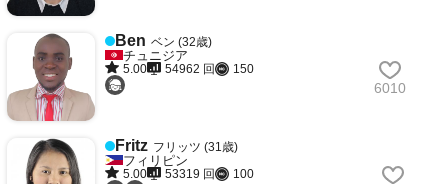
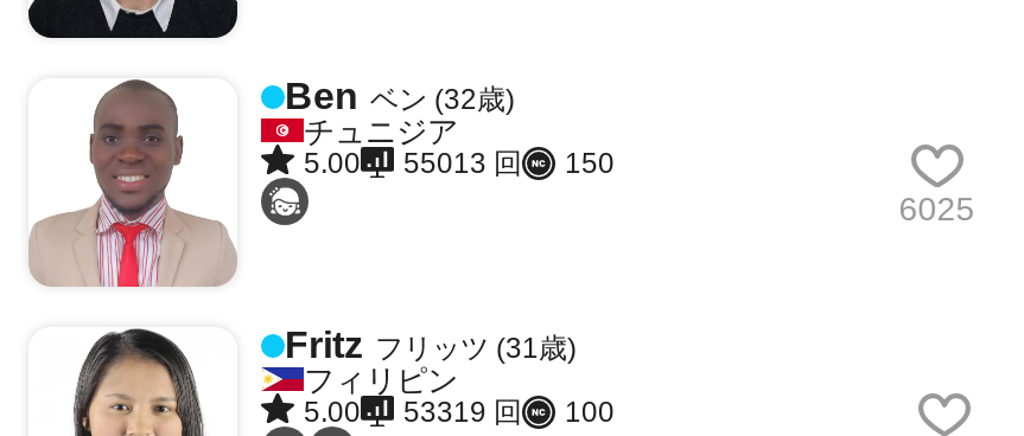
- 5.00 54962 回 150
+ 5.00 55013 回 150

- 6010
+ 6025
